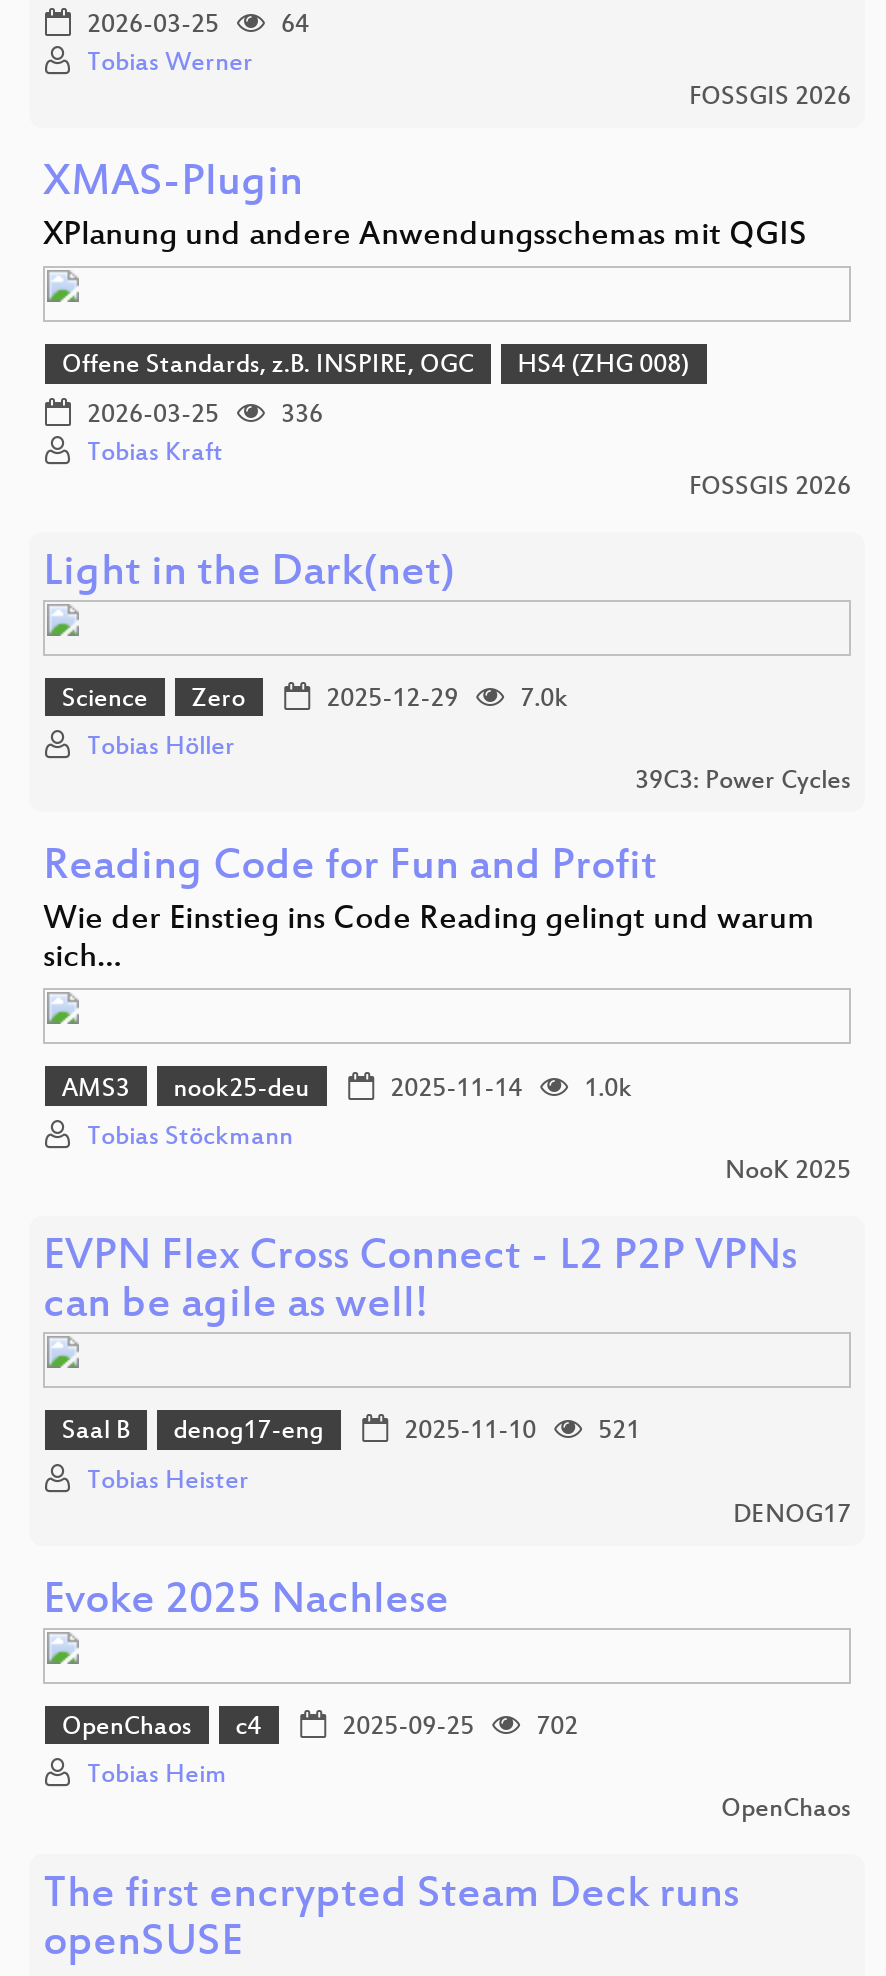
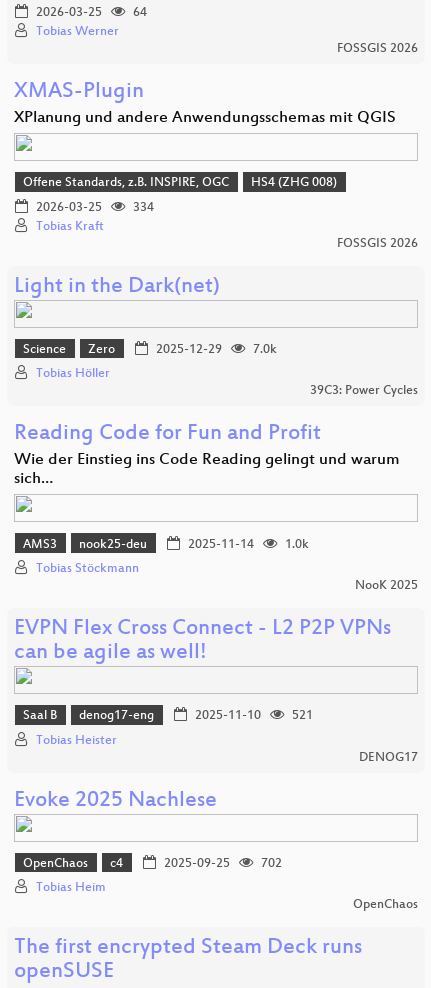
- 2026-03-25 336
+ 2026-03-25 334
